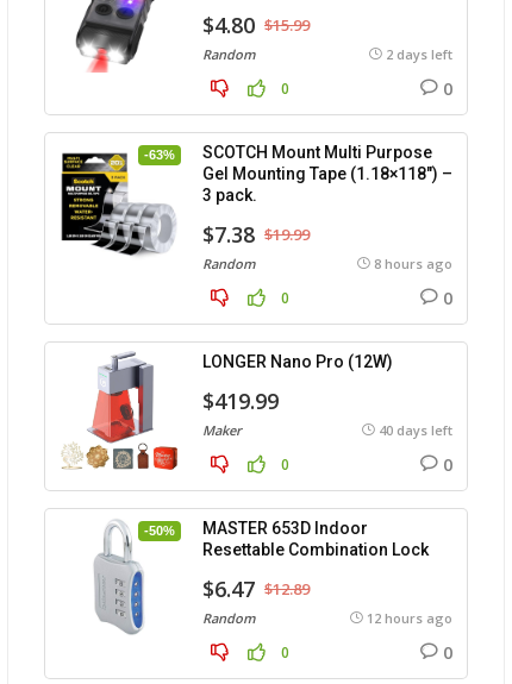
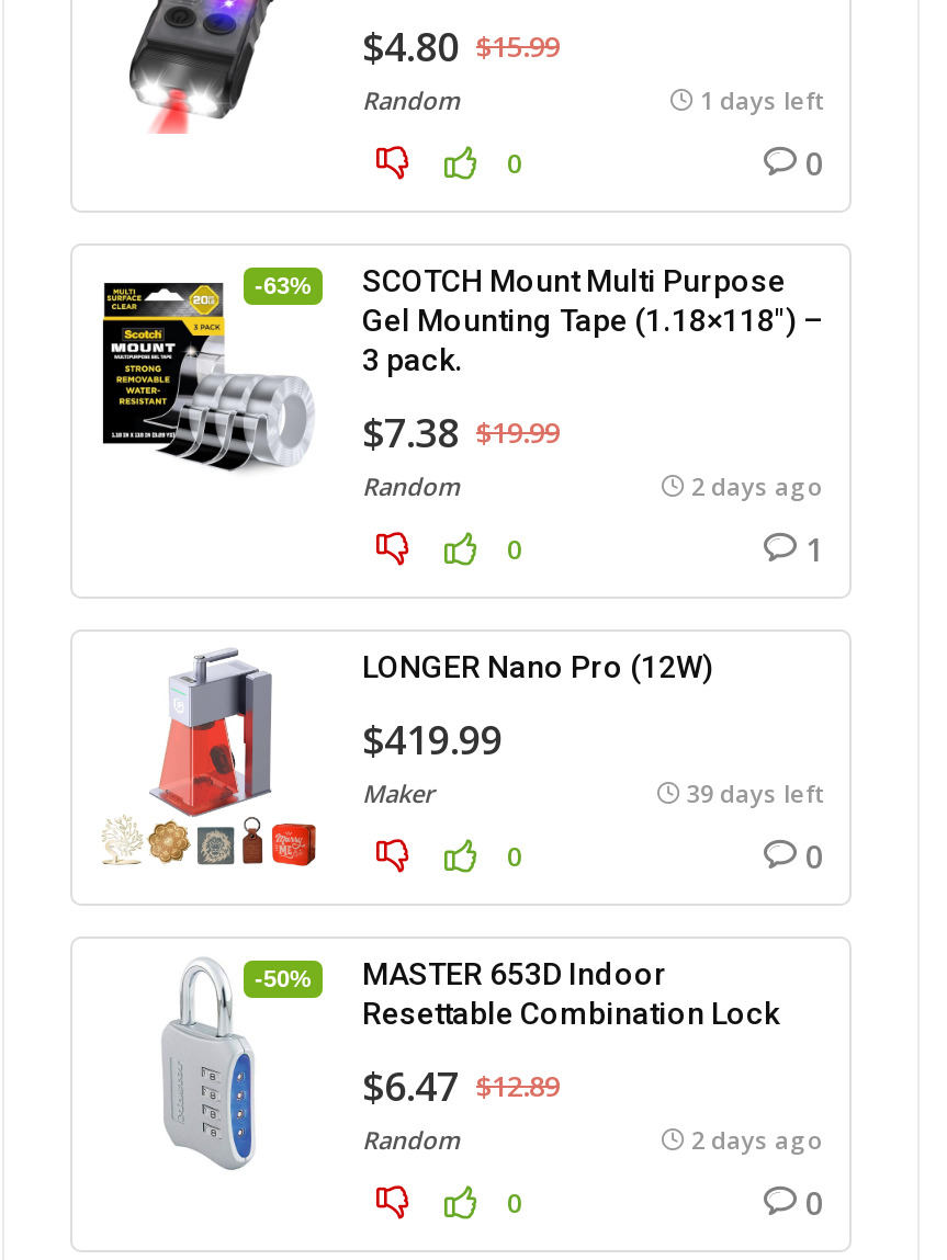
- 2 days left
+ 1 days left

- 8 hours ago
+ 2 days ago

- 0
+ 1

- 40 days left
+ 39 days left

- 12 hours ago
+ 2 days ago
